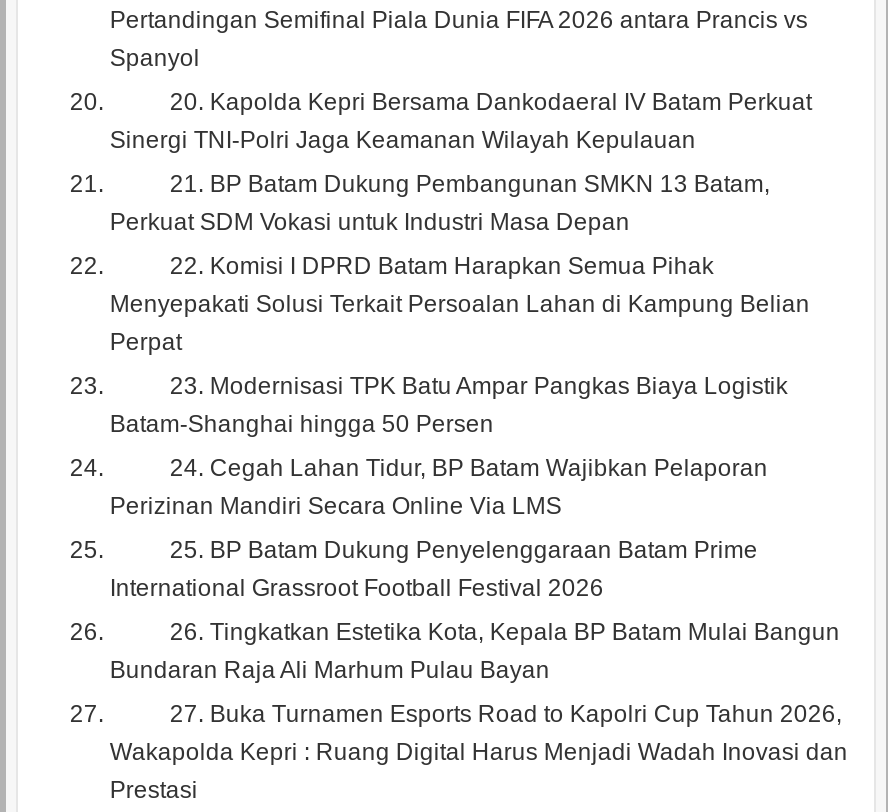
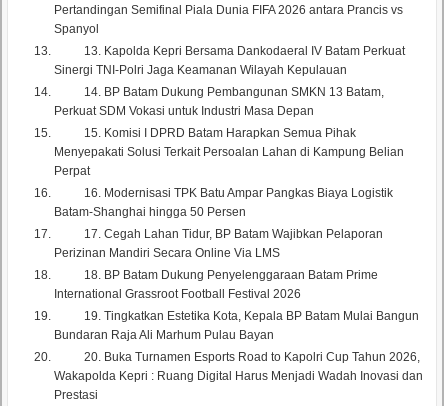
- 20. Kapolda Kepri Bersama Dankodaeral IV Batam Perkuat
+ 13. Kapolda Kepri Bersama Dankodaeral IV Batam Perkuat

- 21. BP Batam Dukung Pembangunan SMKN 13 Batam,
+ 14. BP Batam Dukung Pembangunan SMKN 13 Batam,

- 22. Komisi I DPRD Batam Harapkan Semua Pihak
+ 15. Komisi I DPRD Batam Harapkan Semua Pihak

- 23. Modernisasi TPK Batu Ampar Pangkas Biaya Logistik
+ 16. Modernisasi TPK Batu Ampar Pangkas Biaya Logistik

- 24. Cegah Lahan Tidur, BP Batam Wajibkan Pelaporan
+ 17. Cegah Lahan Tidur, BP Batam Wajibkan Pelaporan

- 25. BP Batam Dukung Penyelenggaraan Batam Prime
+ 18. BP Batam Dukung Penyelenggaraan Batam Prime

- 26. Tingkatkan Estetika Kota, Kepala BP Batam Mulai Bangun
+ 19. Tingkatkan Estetika Kota, Kepala BP Batam Mulai Bangun

- 27. Buka Turnamen Esports Road to Kapolri Cup Tahun 2026,
+ 20. Buka Turnamen Esports Road to Kapolri Cup Tahun 2026,
